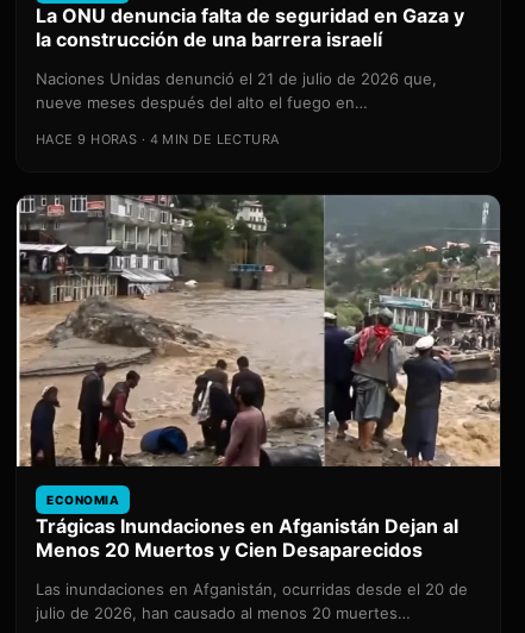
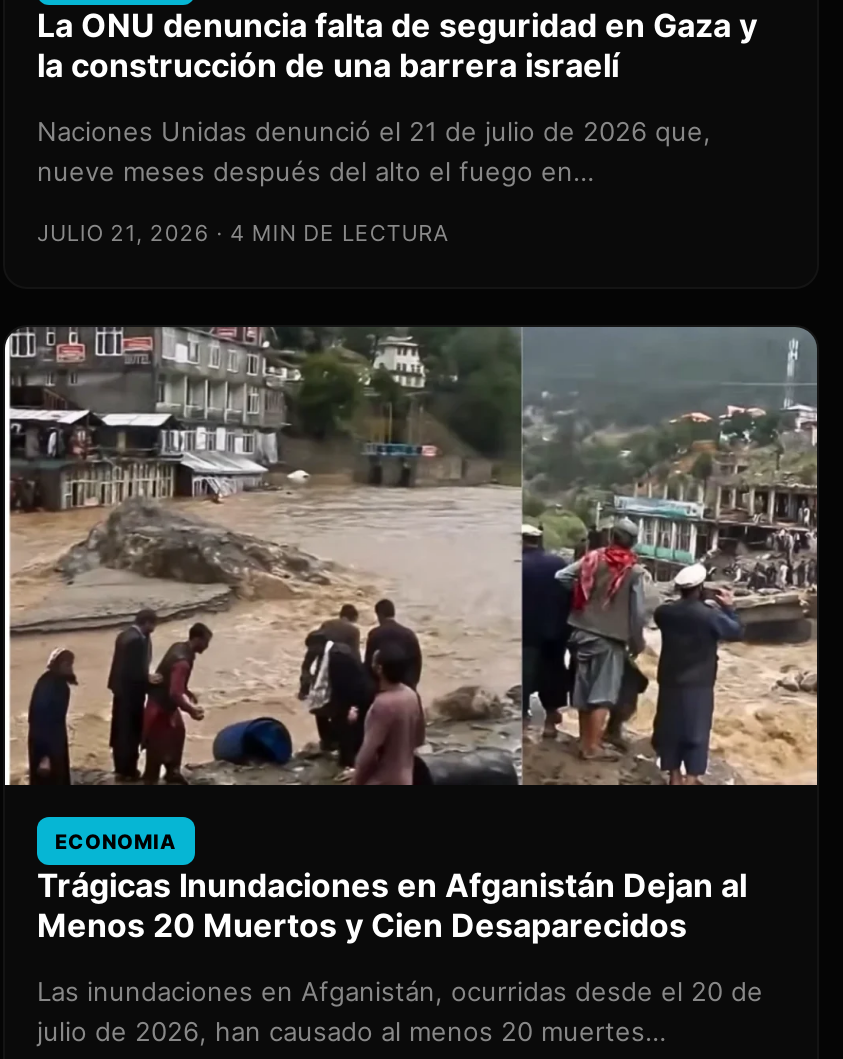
- HACE 9 HORAS · 4 MIN DE LECTURA
+ JULIO 21, 2026 · 4 MIN DE LECTURA
